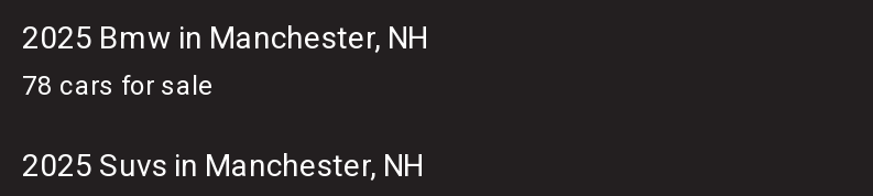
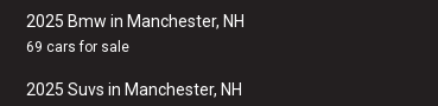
- 78 cars for sale
+ 69 cars for sale
